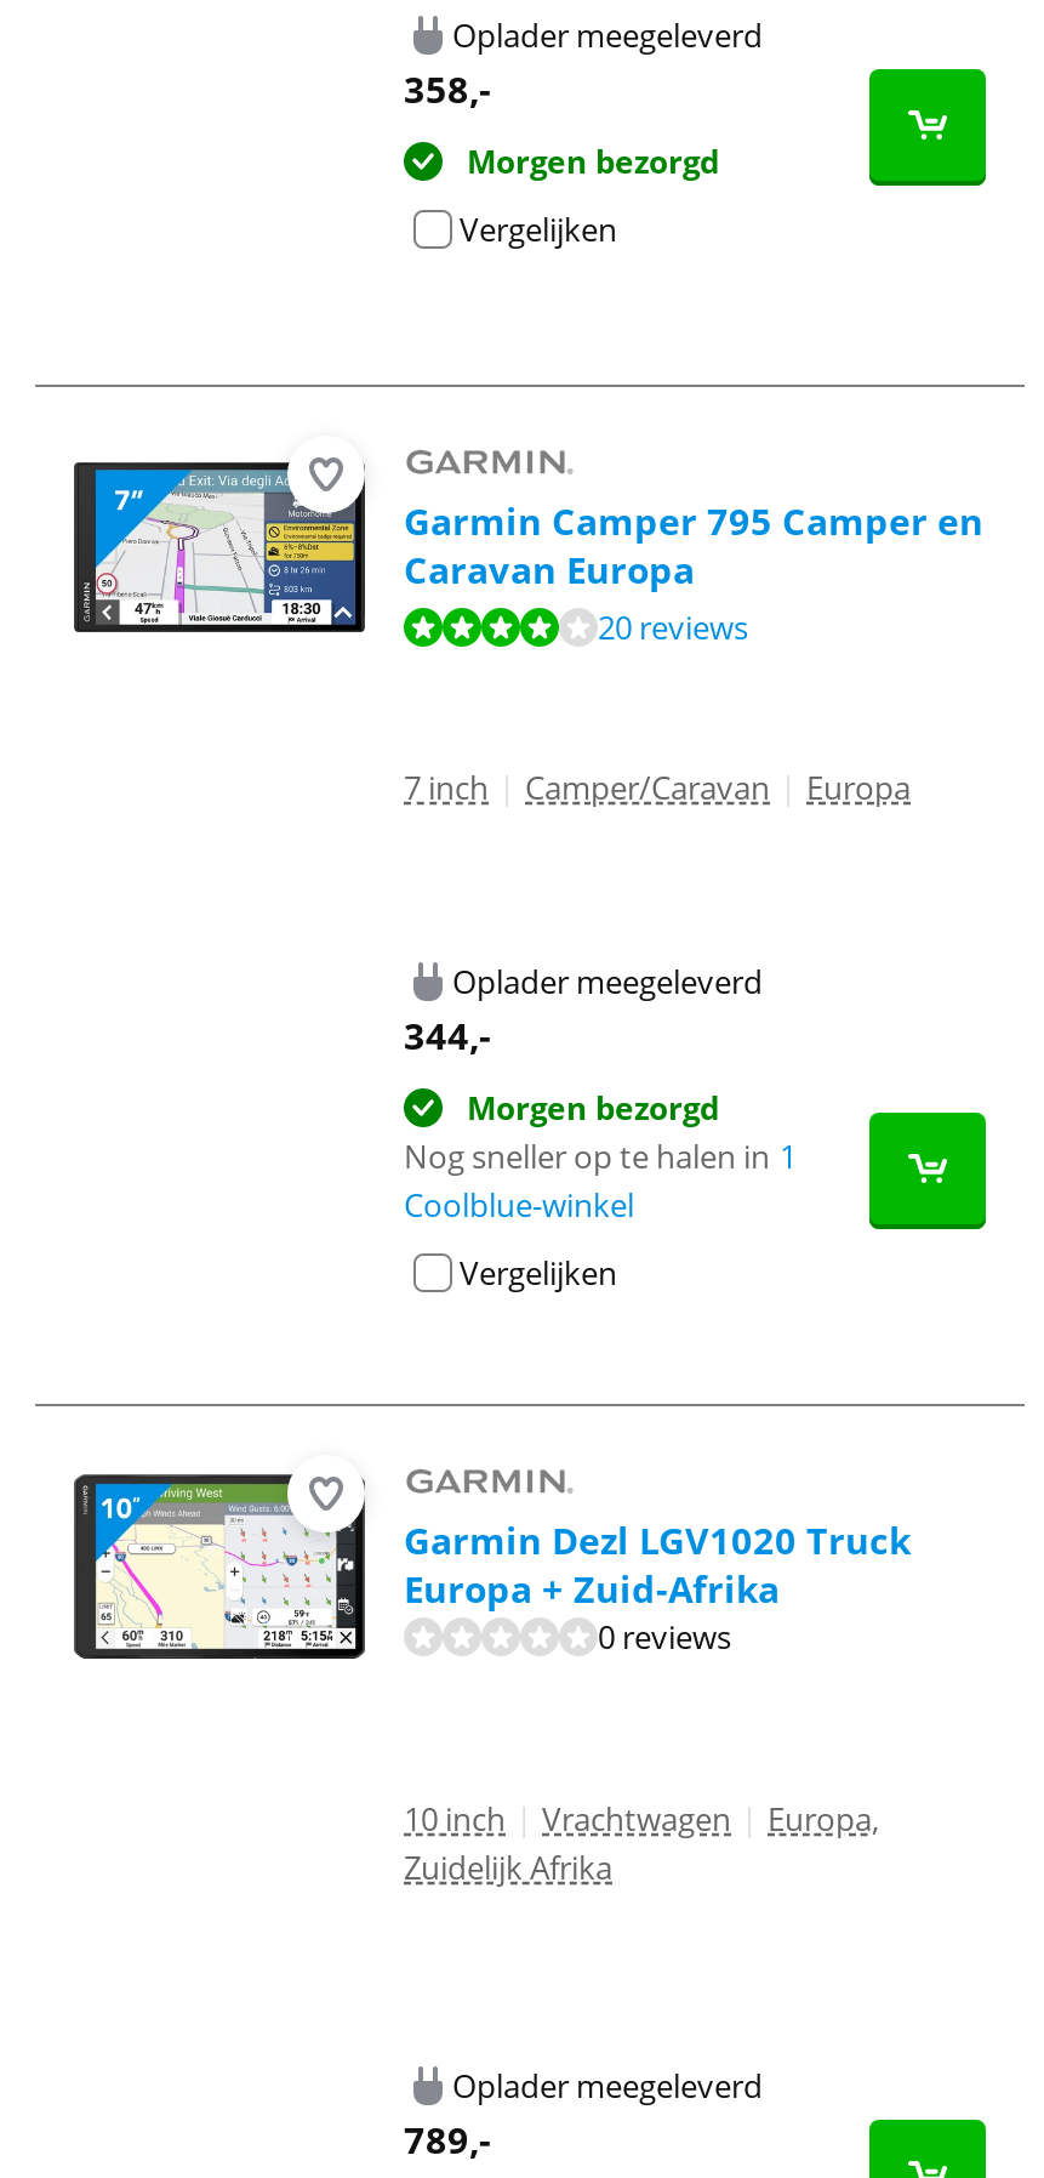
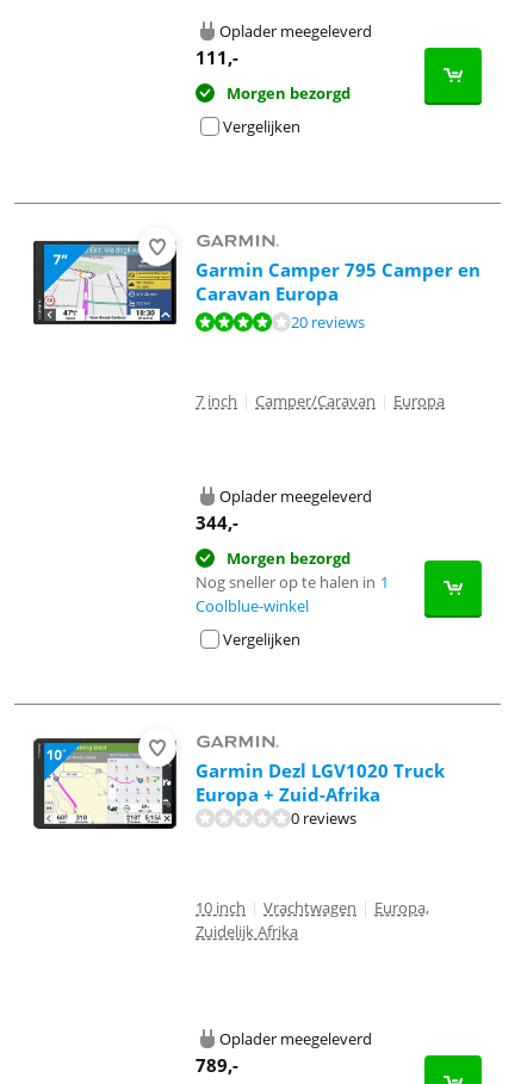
- 358,-
+ 111,-
